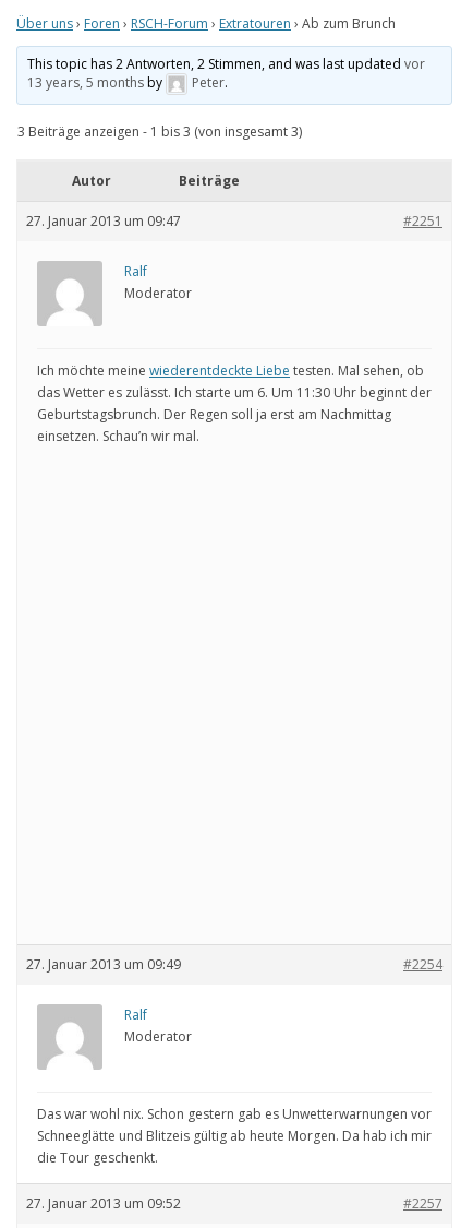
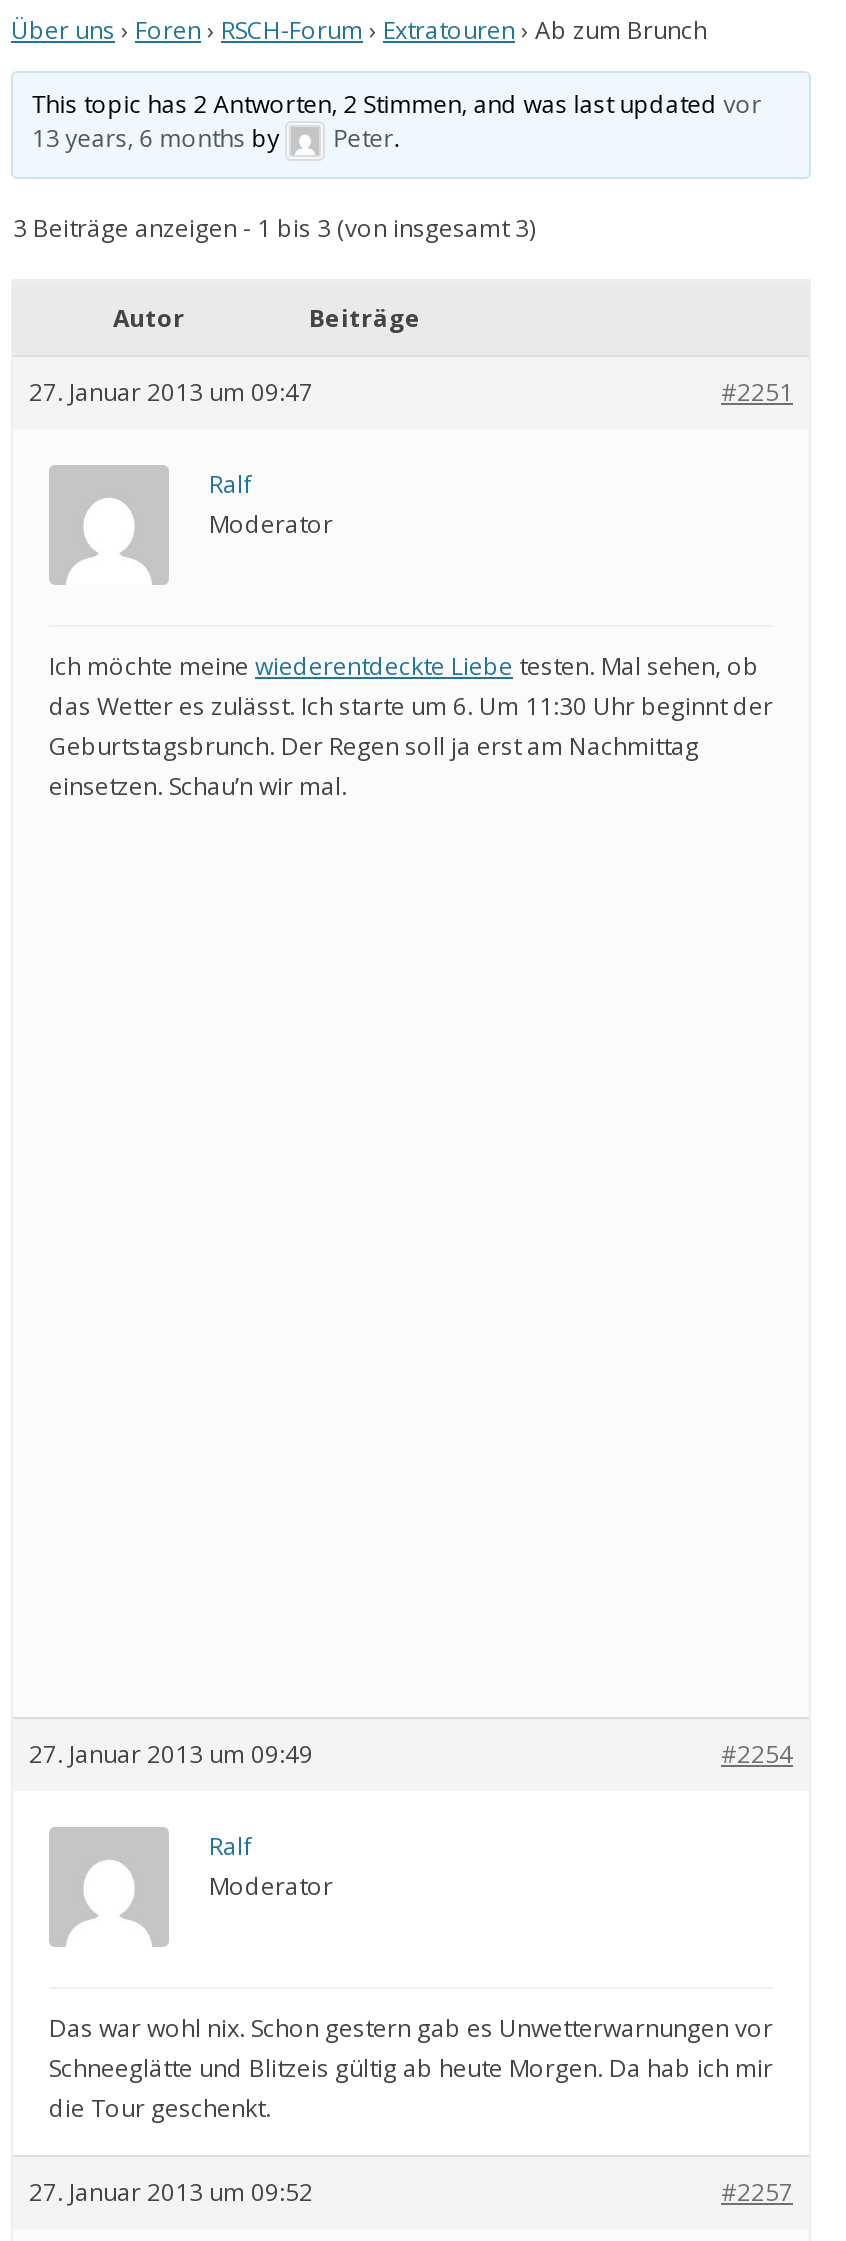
- 13 years, 5 months by
+ 13 years, 6 months by
